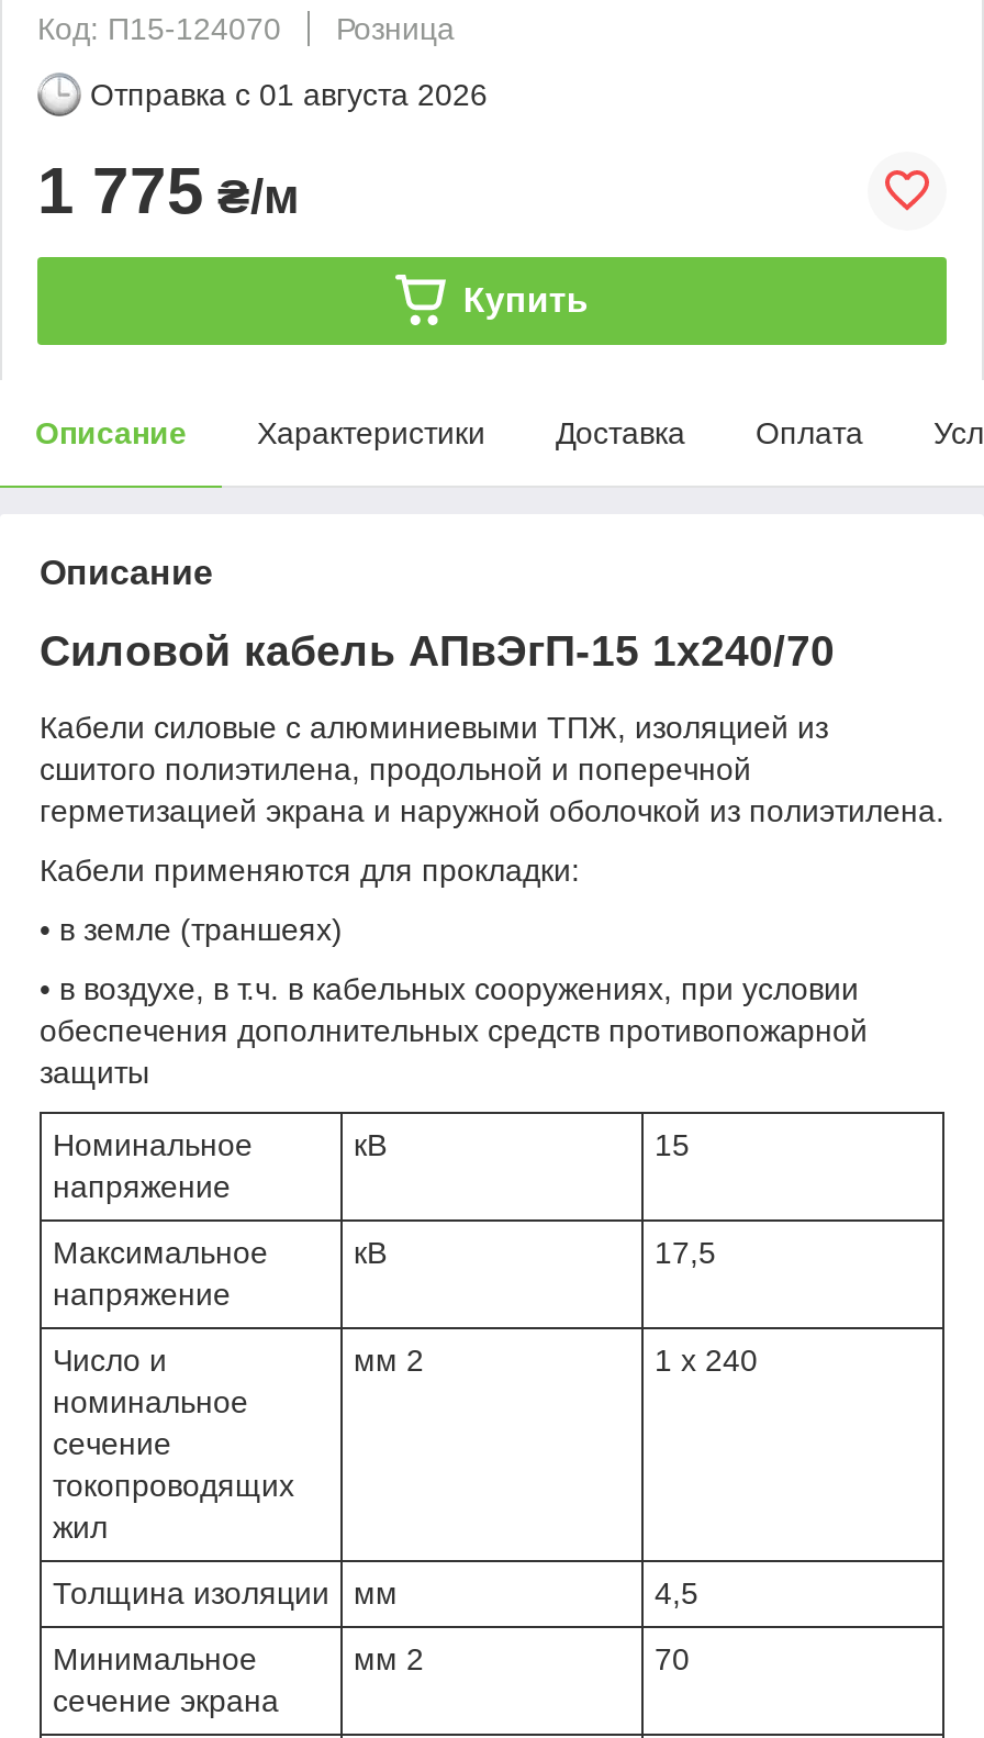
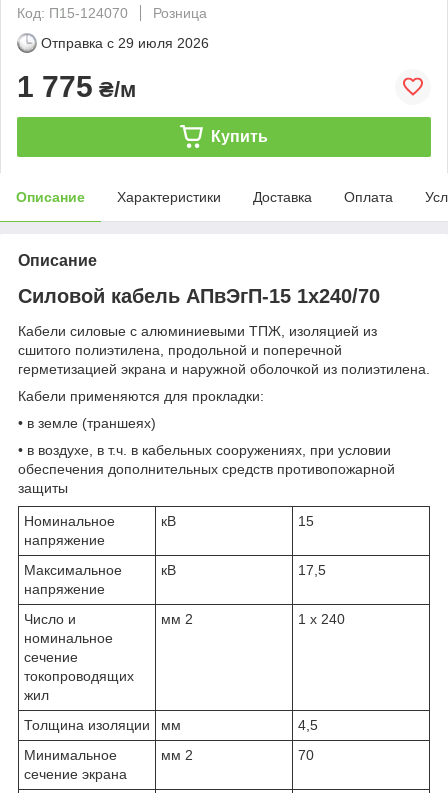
- Отправка с 01 августа 2026
+ Отправка с 29 июля 2026
